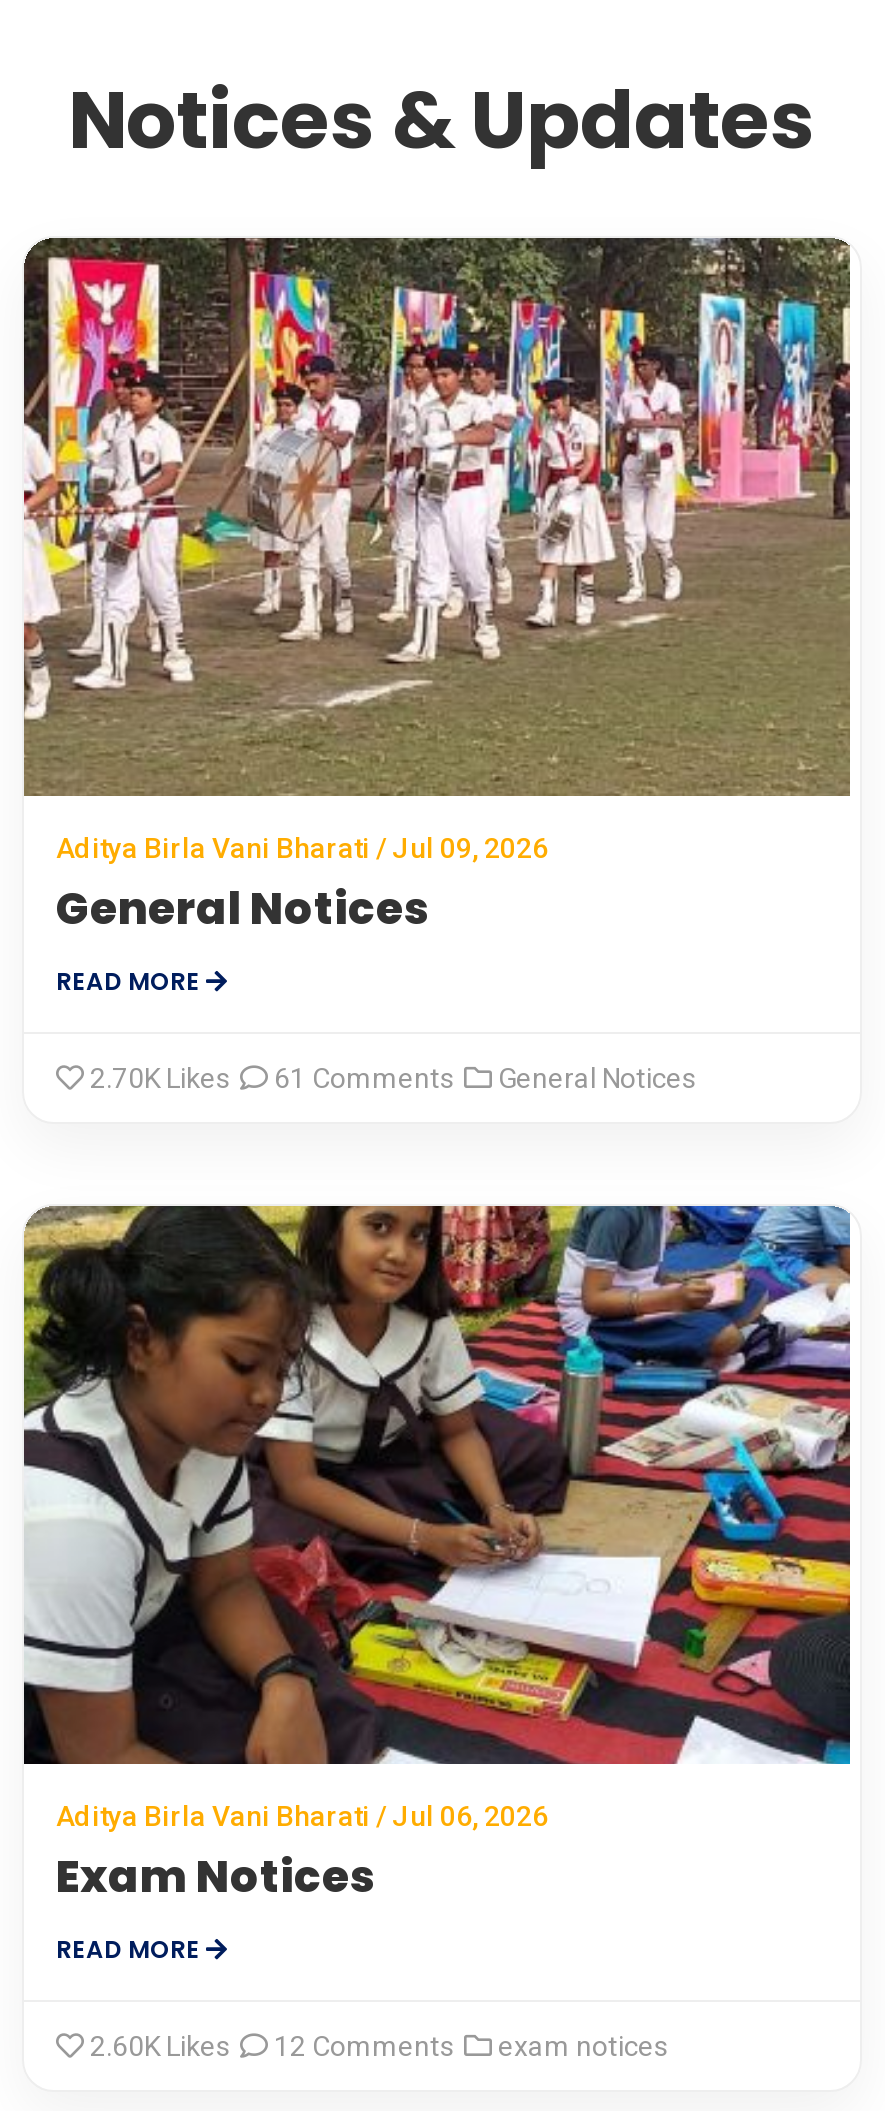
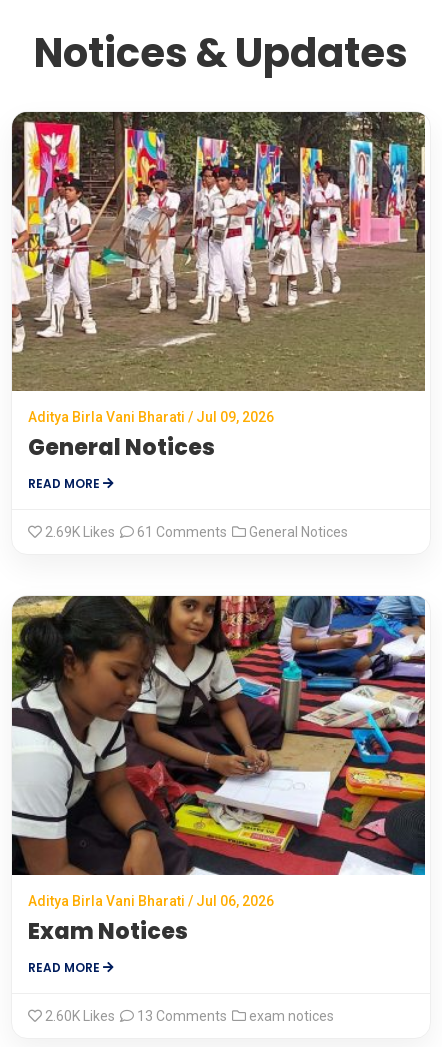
- 2.70K Likes 61 Comments General Notices
+ 2.69K Likes 61 Comments General Notices

- 2.60K Likes 12 Comments exam notices
+ 2.60K Likes 13 Comments exam notices
